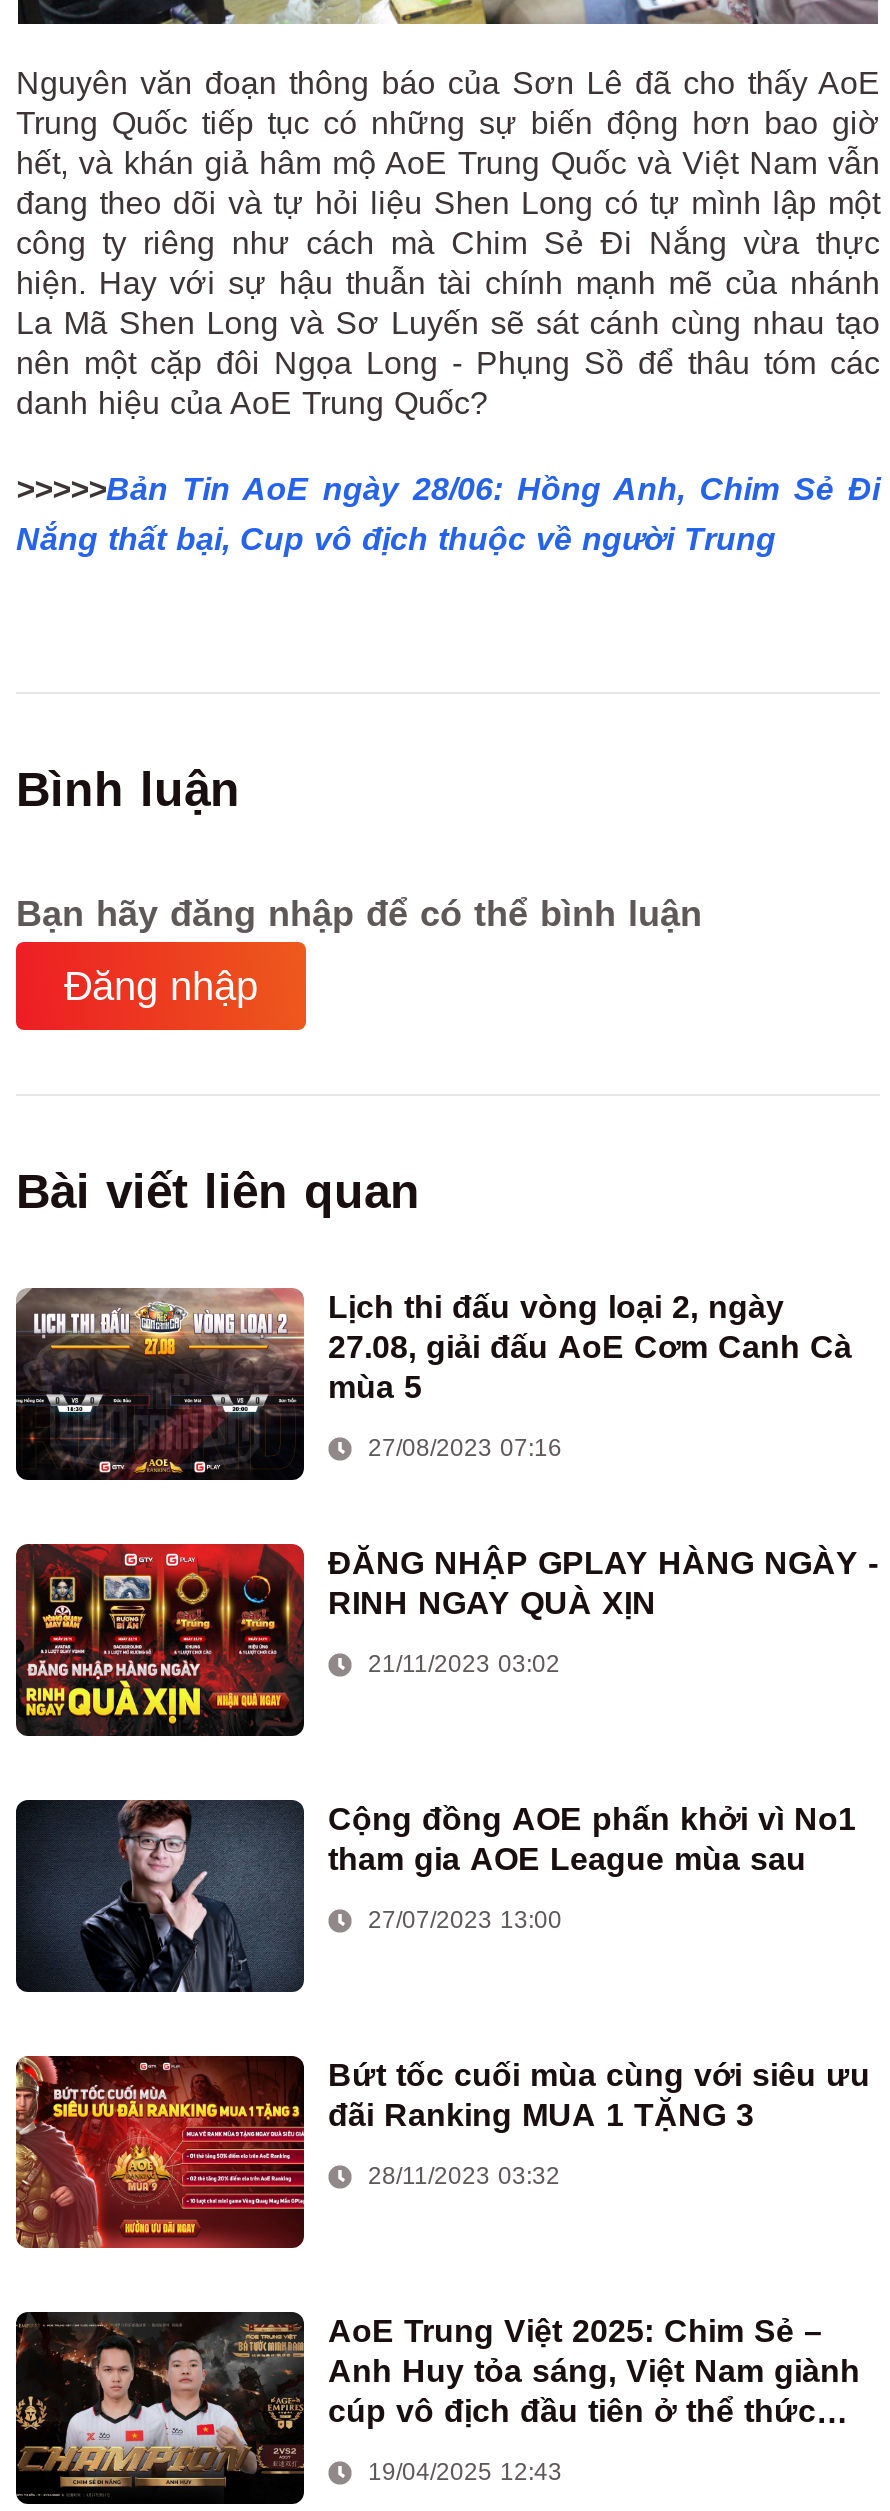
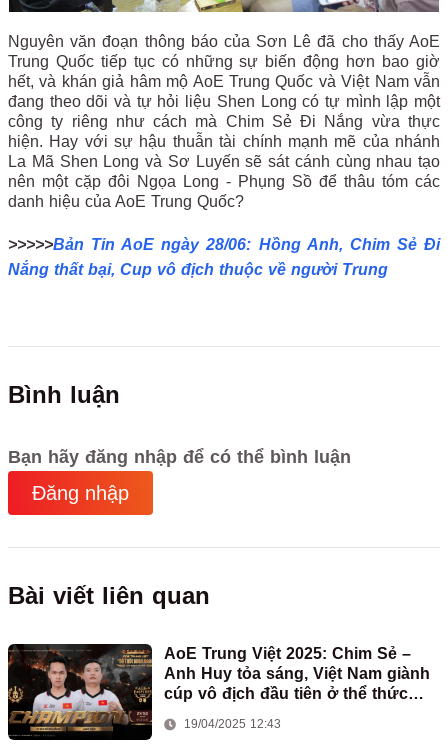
- [image]
- Lịch thi đấu vòng loại 2, ngày
- 27.08, giải đấu AoE Cơm Canh Cà
- mùa 5
- 27/08/2023 07:16
- ĐĂNG NHẬP GPLAY HÀNG NGÀY -
- RINH NGAY QUÀ XỊN
- 21/11/2023 03:02

- [image]

- [image]
- Cộng đồng AOE phấn khởi vì No1
- tham gia AOE League mùa sau
- 27/07/2023 13:00

- [image]
- Bứt tốc cuối mùa cùng với siêu ưu
- đãi Ranking MUA 1 TẶNG 3
- 28/11/2023 03:32
